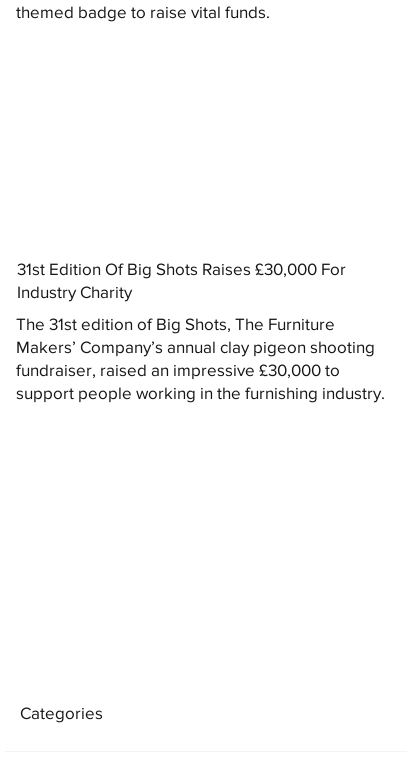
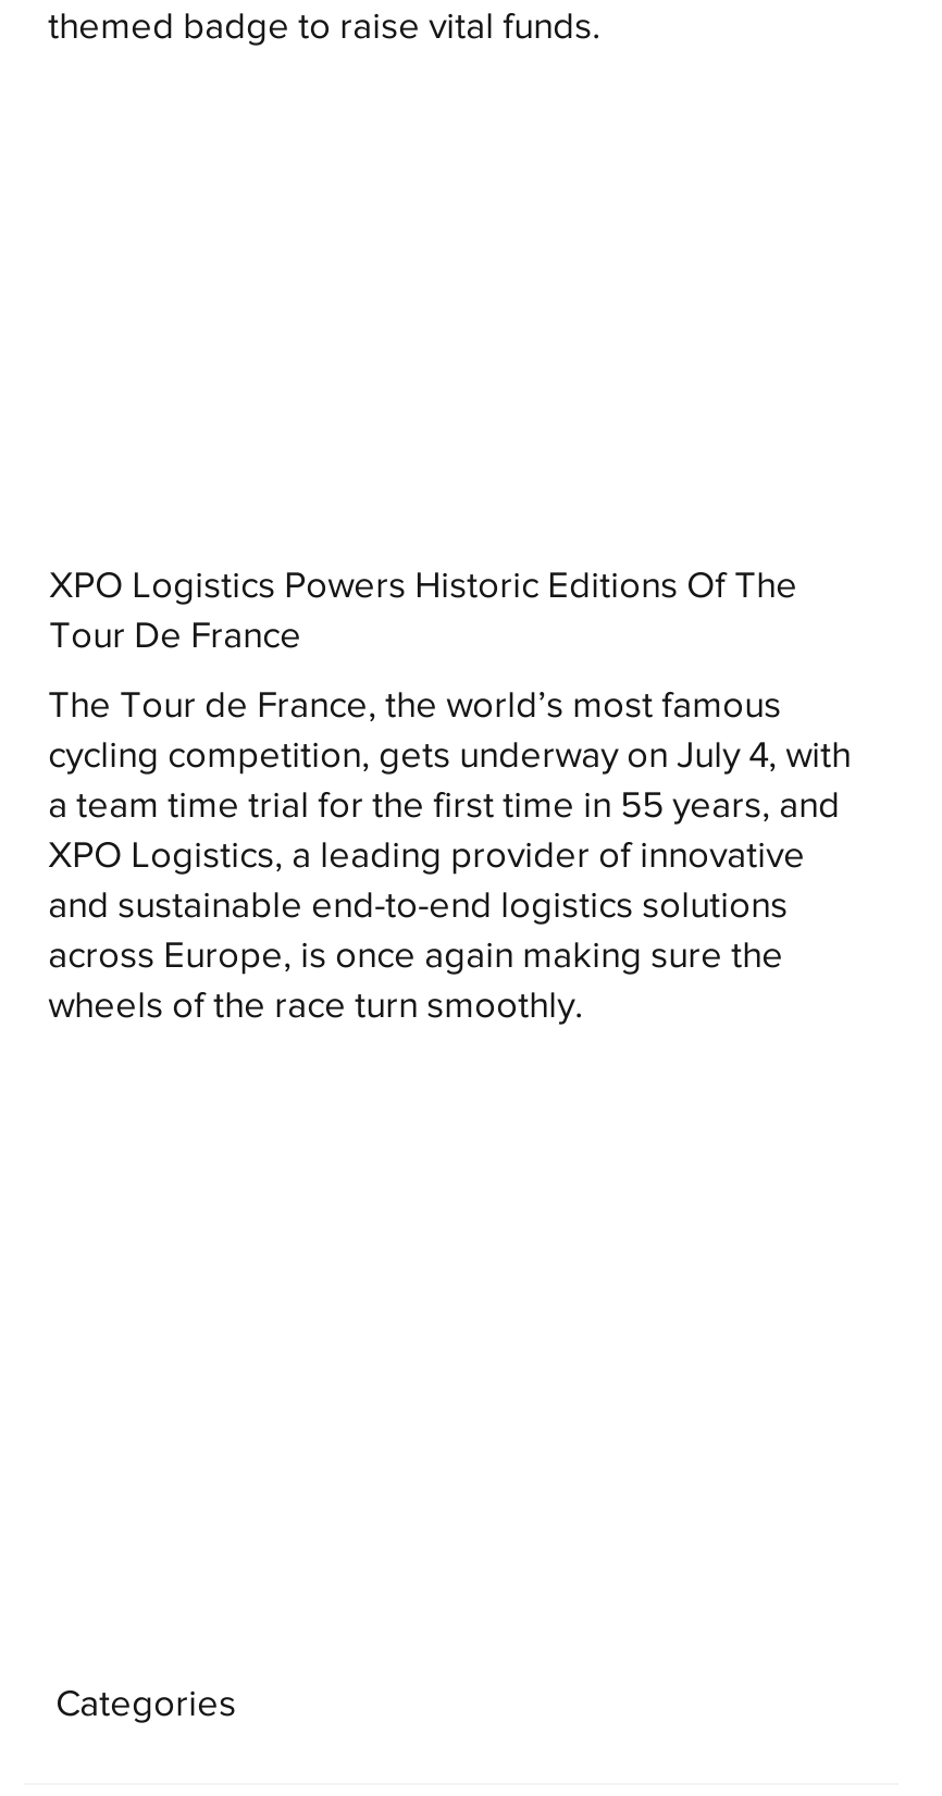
- 31st Edition Of Big Shots Raises £30,000 For
- Industry Charity
+ XPO Logistics Powers Historic Editions Of The
+ Tour De France

- The 31st edition of Big Shots, The Furniture
- Makers’ Company’s annual clay pigeon shooting
- fundraiser, raised an impressive £30,000 to
- support people working in the furnishing industry.
+ The Tour de France, the world’s most famous
+ cycling competition, gets underway on July 4, with
+ a team time trial for the first time in 55 years, and
+ XPO Logistics, a leading provider of innovative
+ and sustainable end-to-end logistics solutions
+ across Europe, is once again making sure the
+ wheels of the race turn smoothly.
